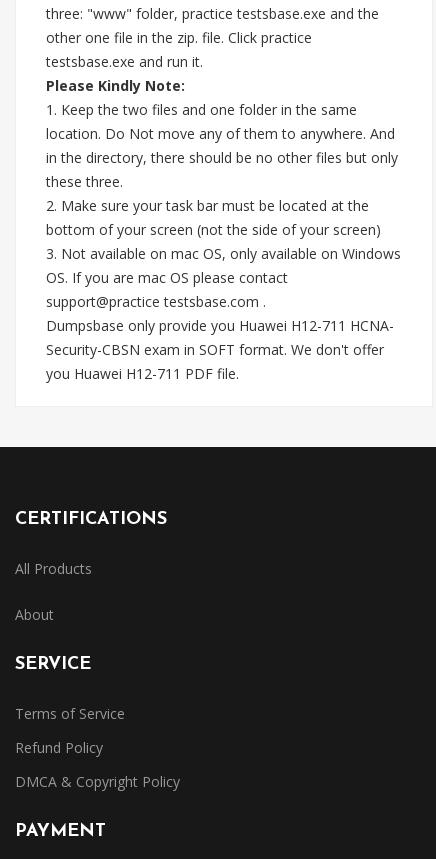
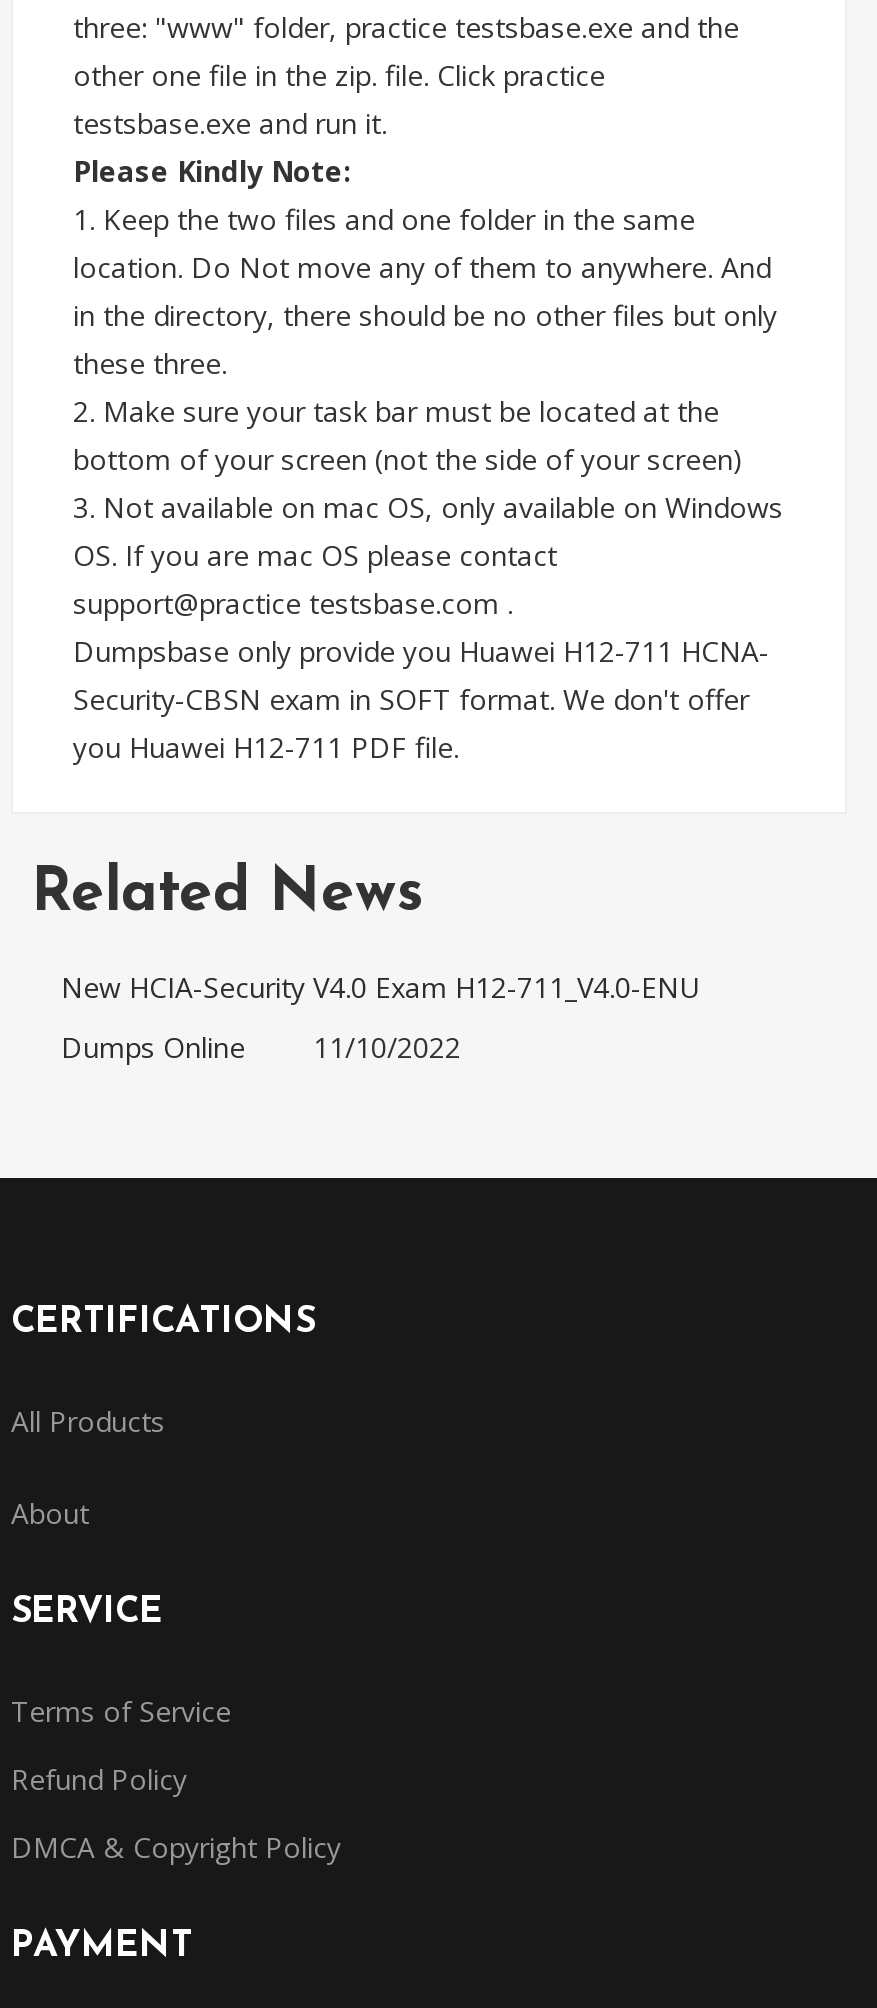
+ Related News
+ New HCIA-Security V4.0 Exam H12-711_V4.0-ENU
+ Dumps Online
+ 11/10/2022
